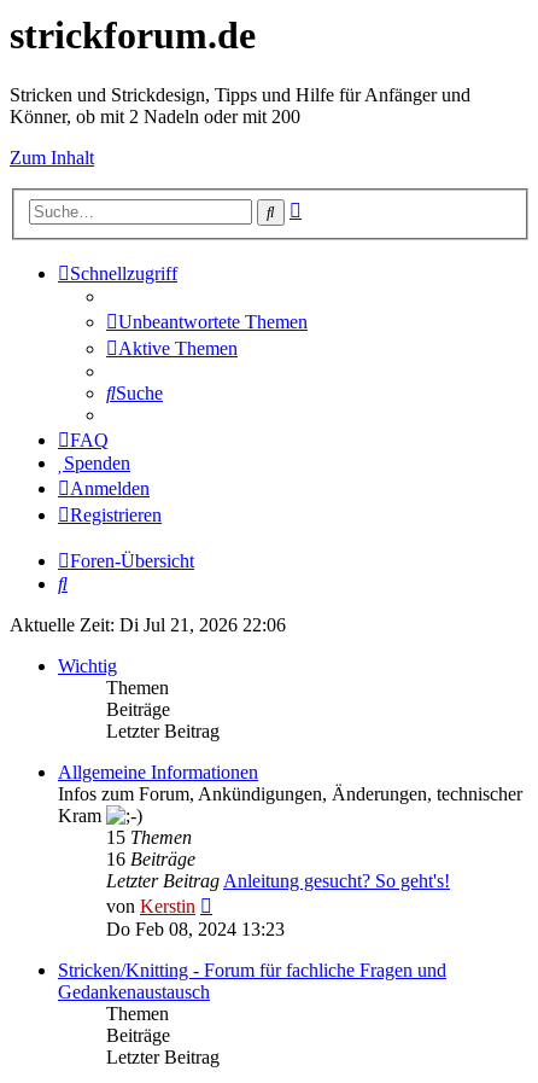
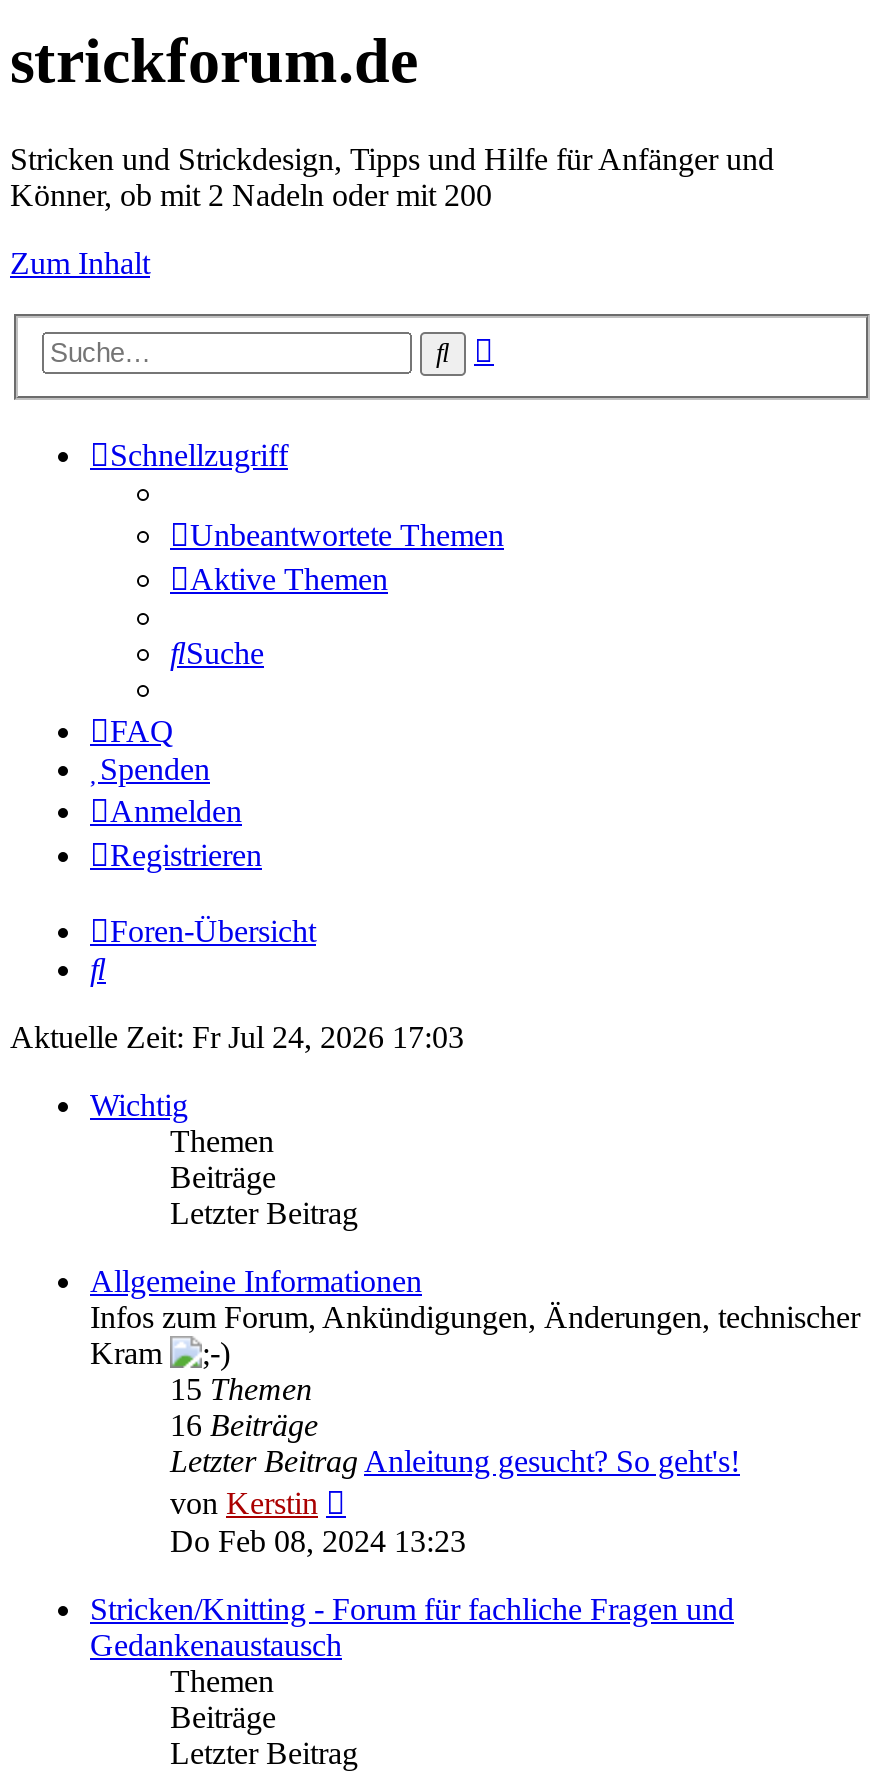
- Aktuelle Zeit: Di Jul 21, 2026 22:06
+ Aktuelle Zeit: Fr Jul 24, 2026 17:03
